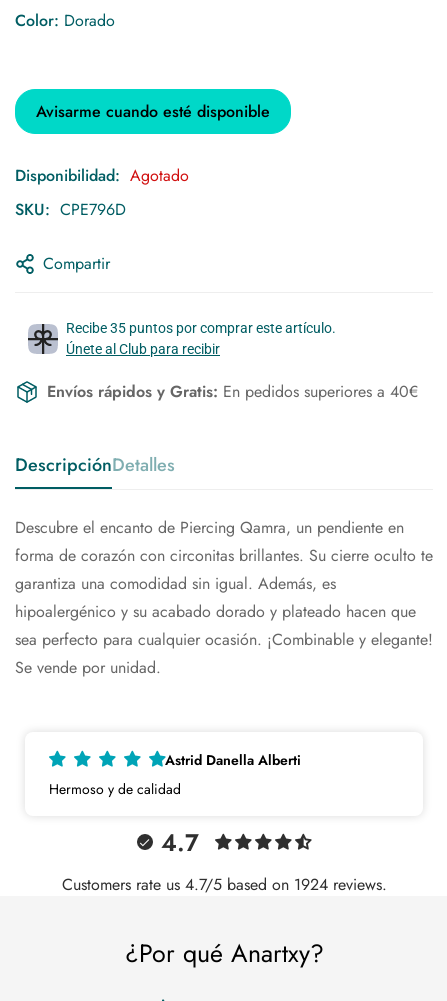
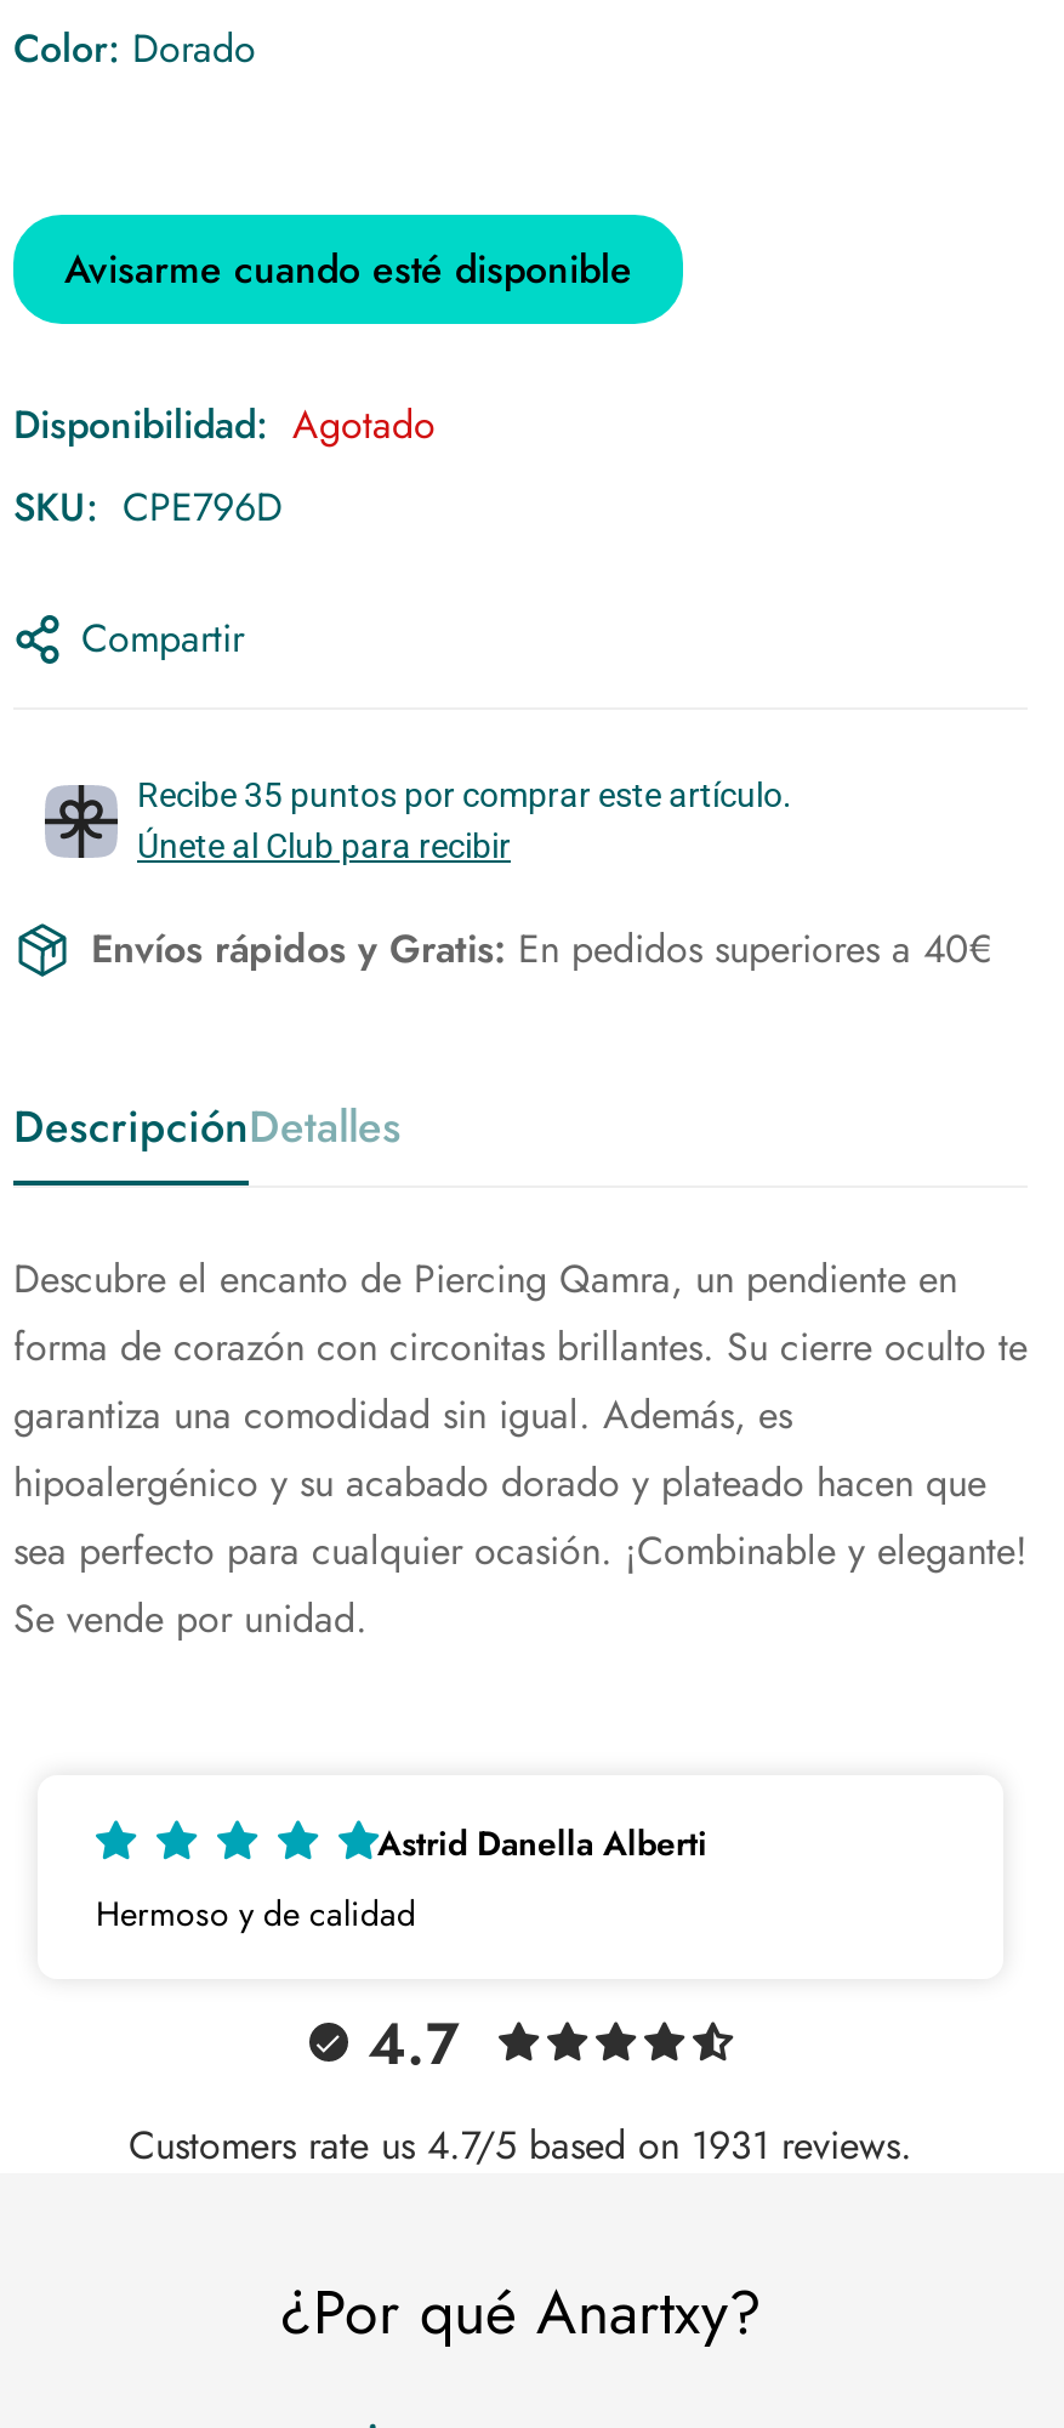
- Customers rate us 4.7/5 based on 1924 reviews.
+ Customers rate us 4.7/5 based on 1931 reviews.
